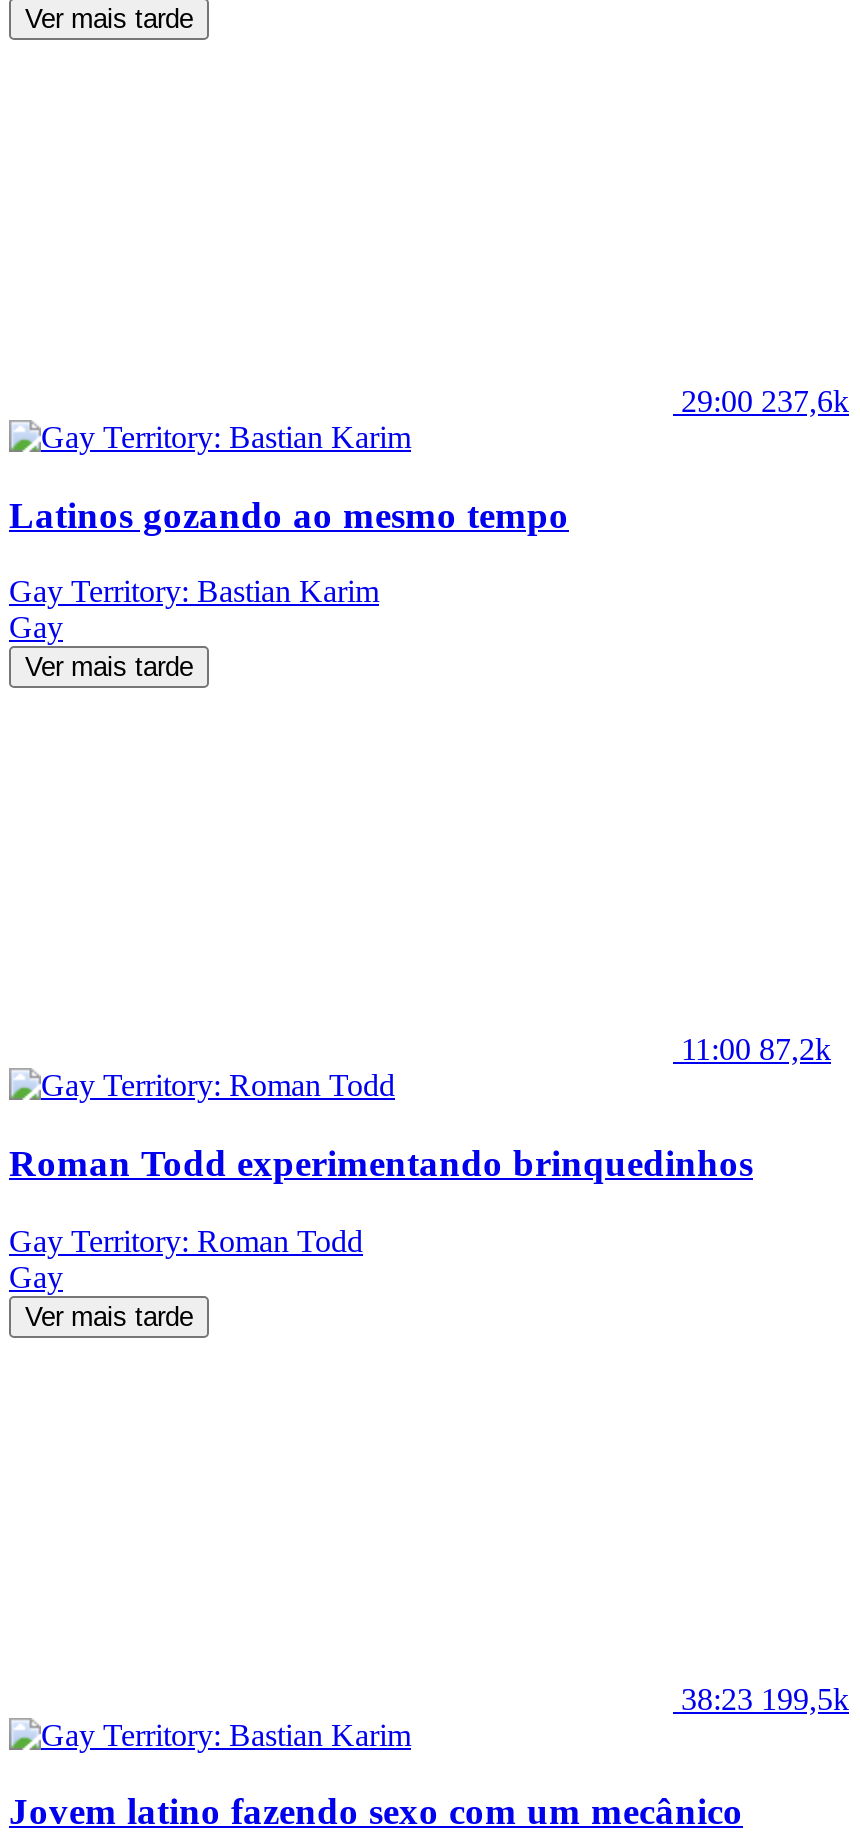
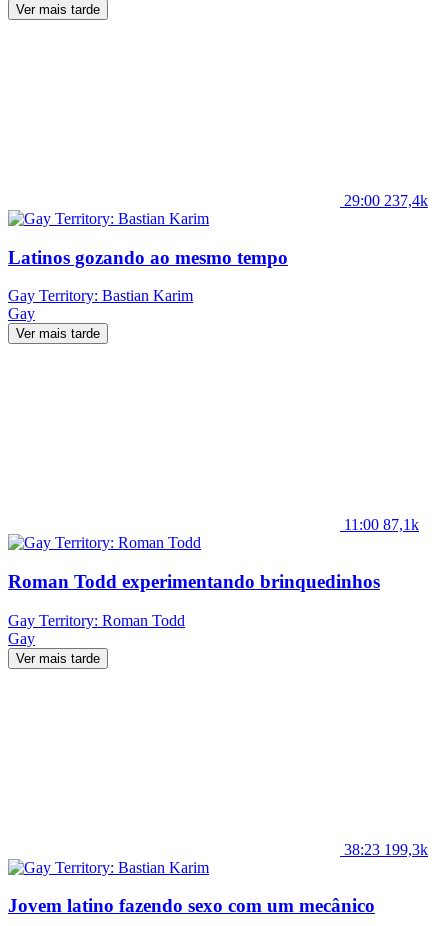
- 29:00 237,6k
+ 29:00 237,4k

- 11:00 87,2k
+ 11:00 87,1k

- 38:23 199,5k
+ 38:23 199,3k
